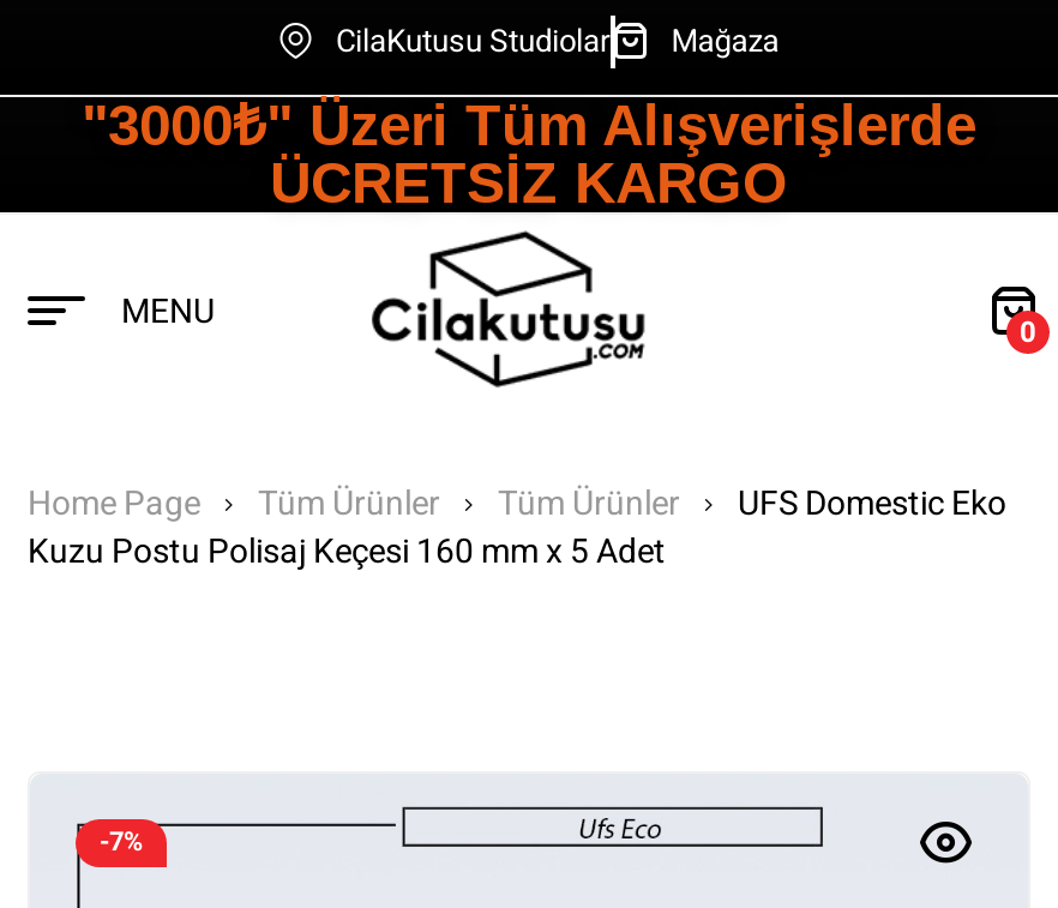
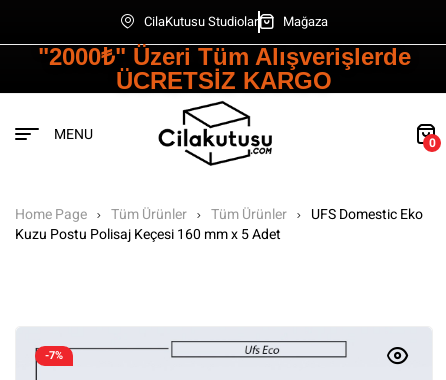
- "3000₺" Üzeri Tüm Alışverişlerde
+ "2000₺" Üzeri Tüm Alışverişlerde
